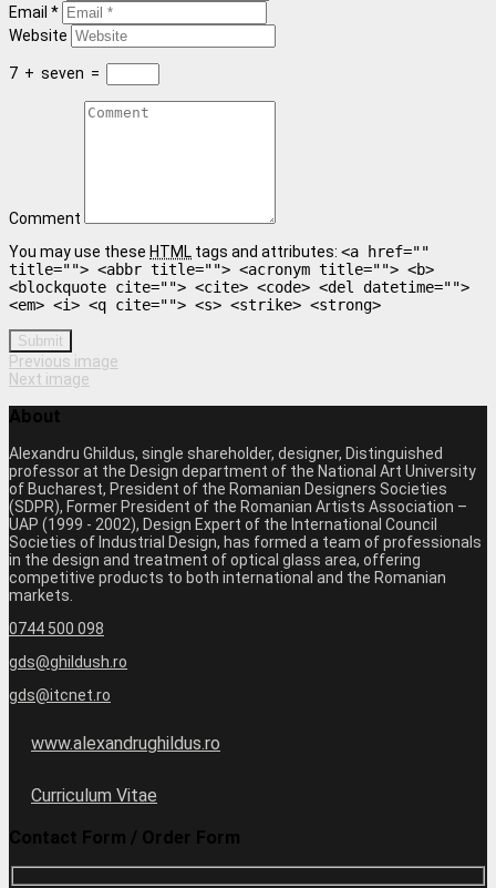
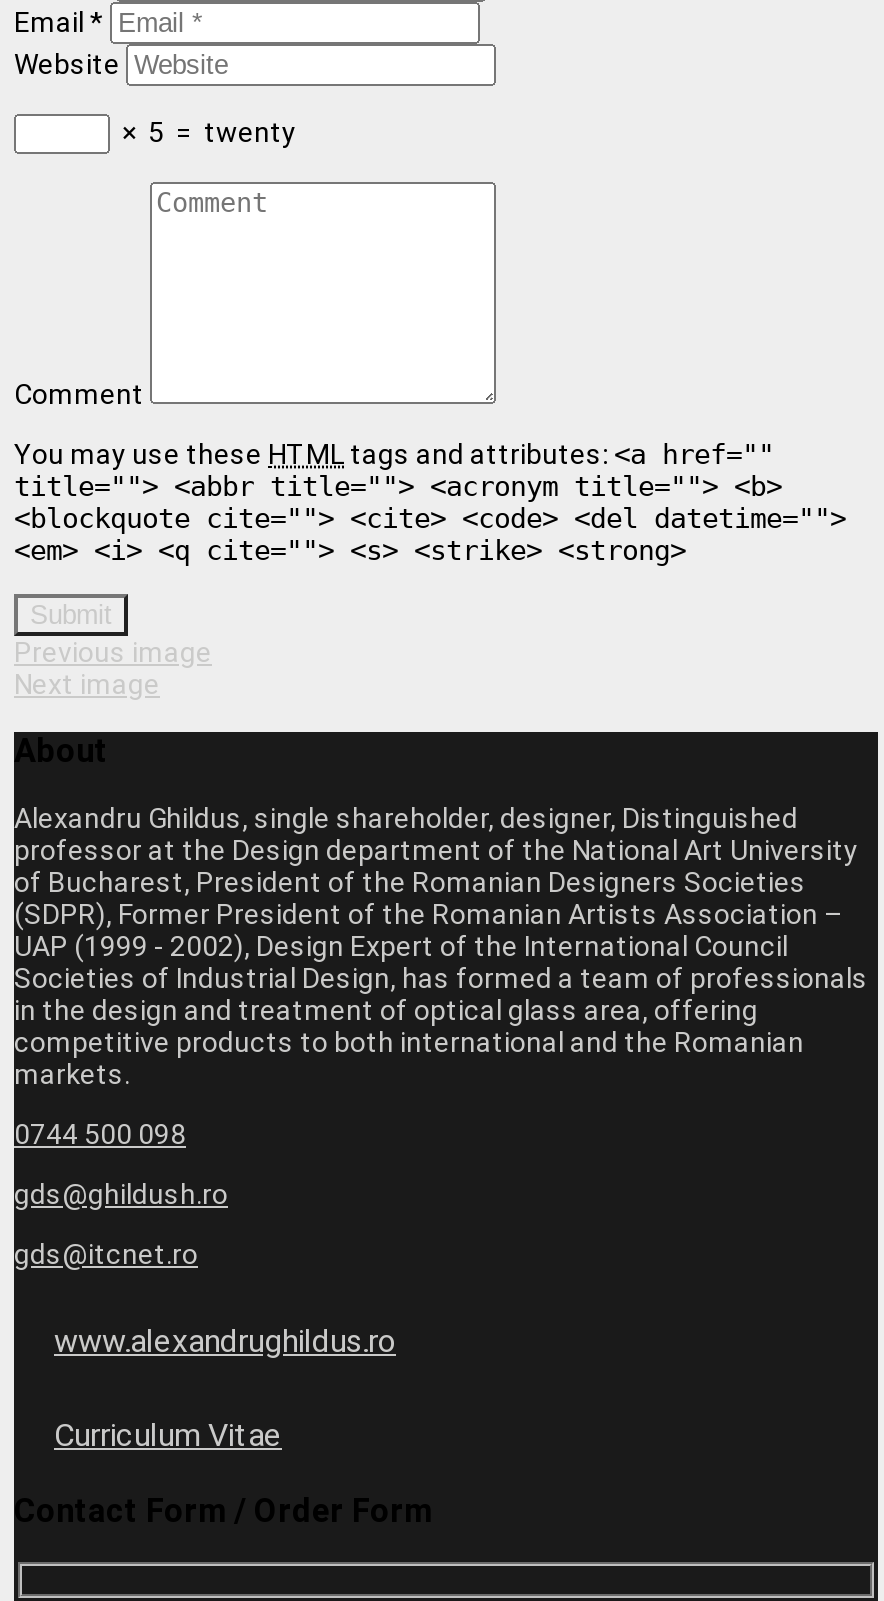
- 7 + seven =
+ × 5 = twenty
